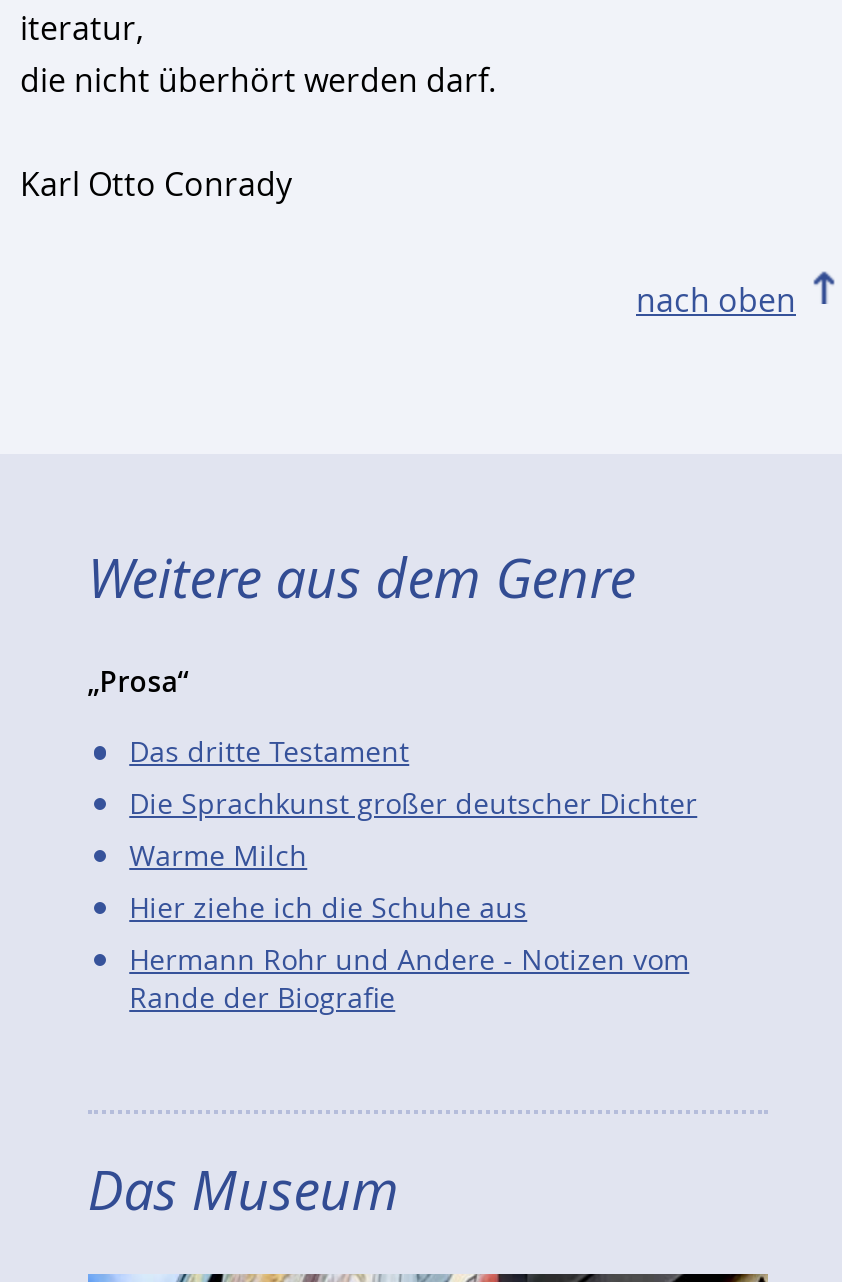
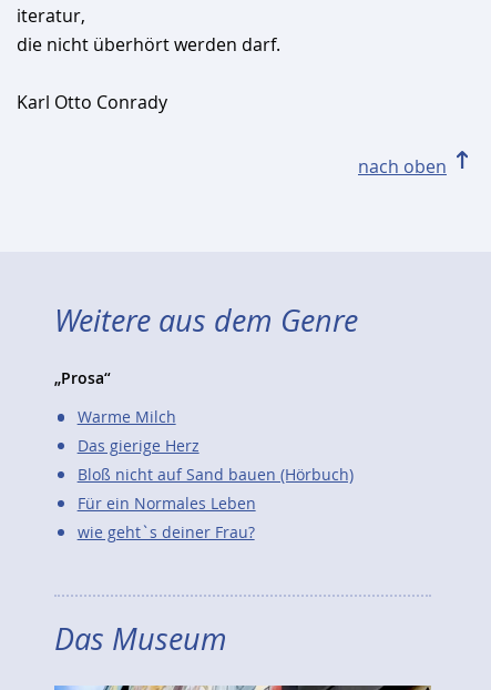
- Das dritte Testament
- Die Sprachkunst großer deutscher Dichter

moved up: Warme Milch

- Hier ziehe ich die Schuhe aus
- Hermann Rohr und Andere - Notizen vom
- Rande der Biografie
+ Das gierige Herz
+ Bloß nicht auf Sand bauen (Hörbuch)
+ Für ein Normales Leben
+ wie geht`s deiner Frau?
